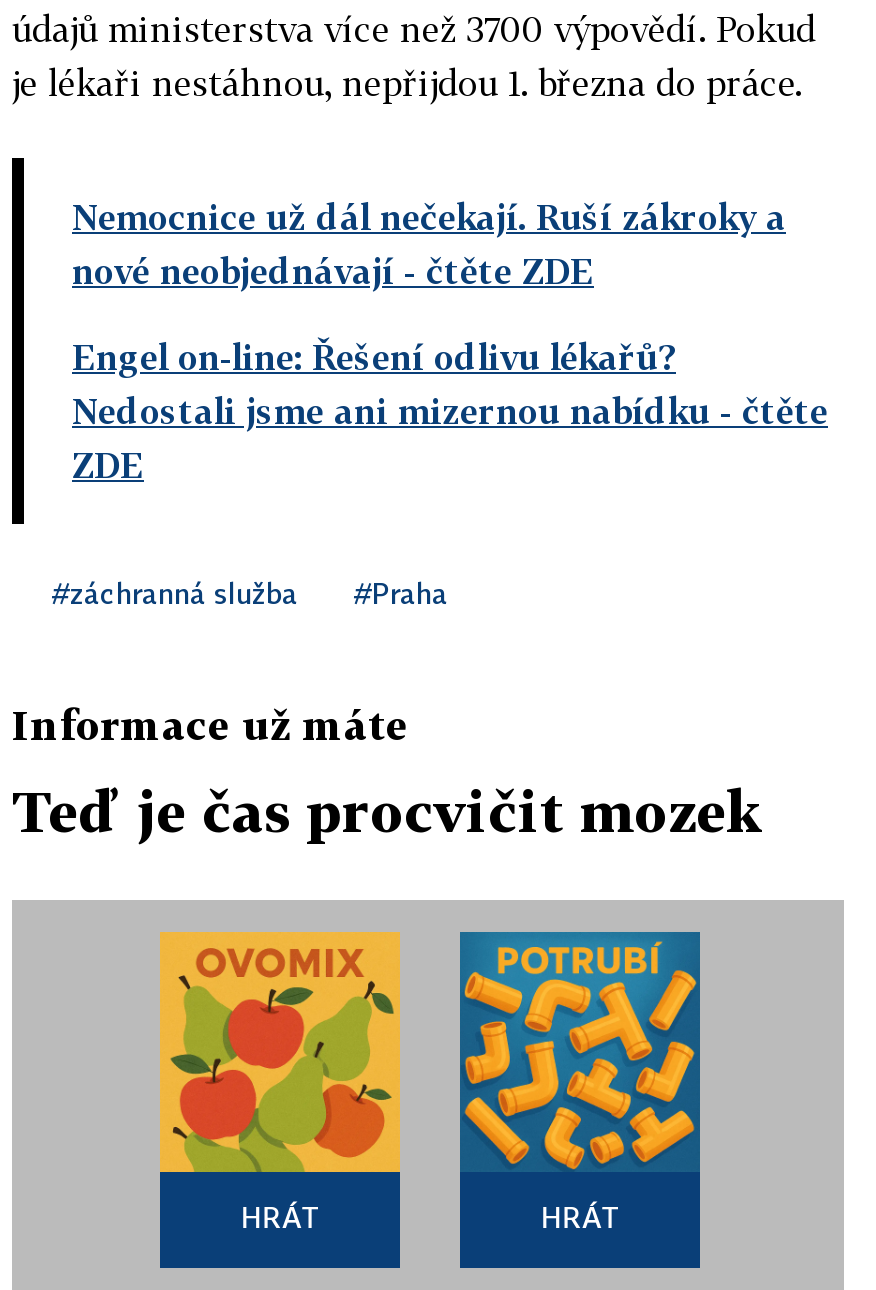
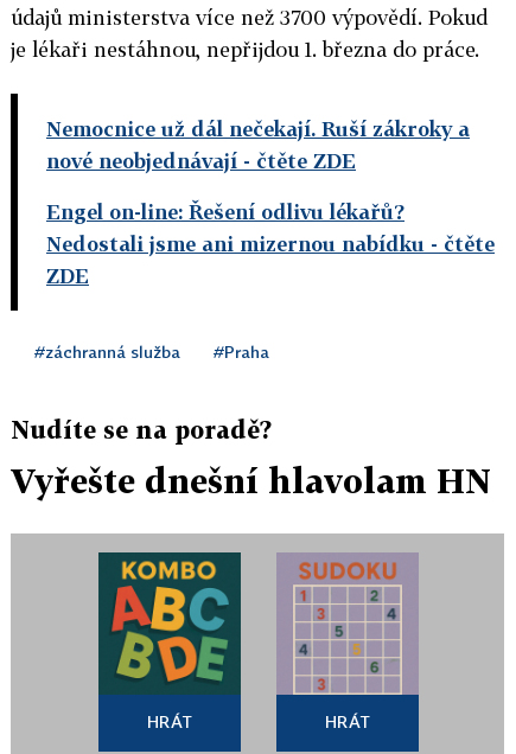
- Informace už máte
+ Nudíte se na poradě?

- Teď je čas procvičit mozek
+ Vyřešte dnešní hlavolam HN

- [image]
+ [image]

- [image]
+ [image]
